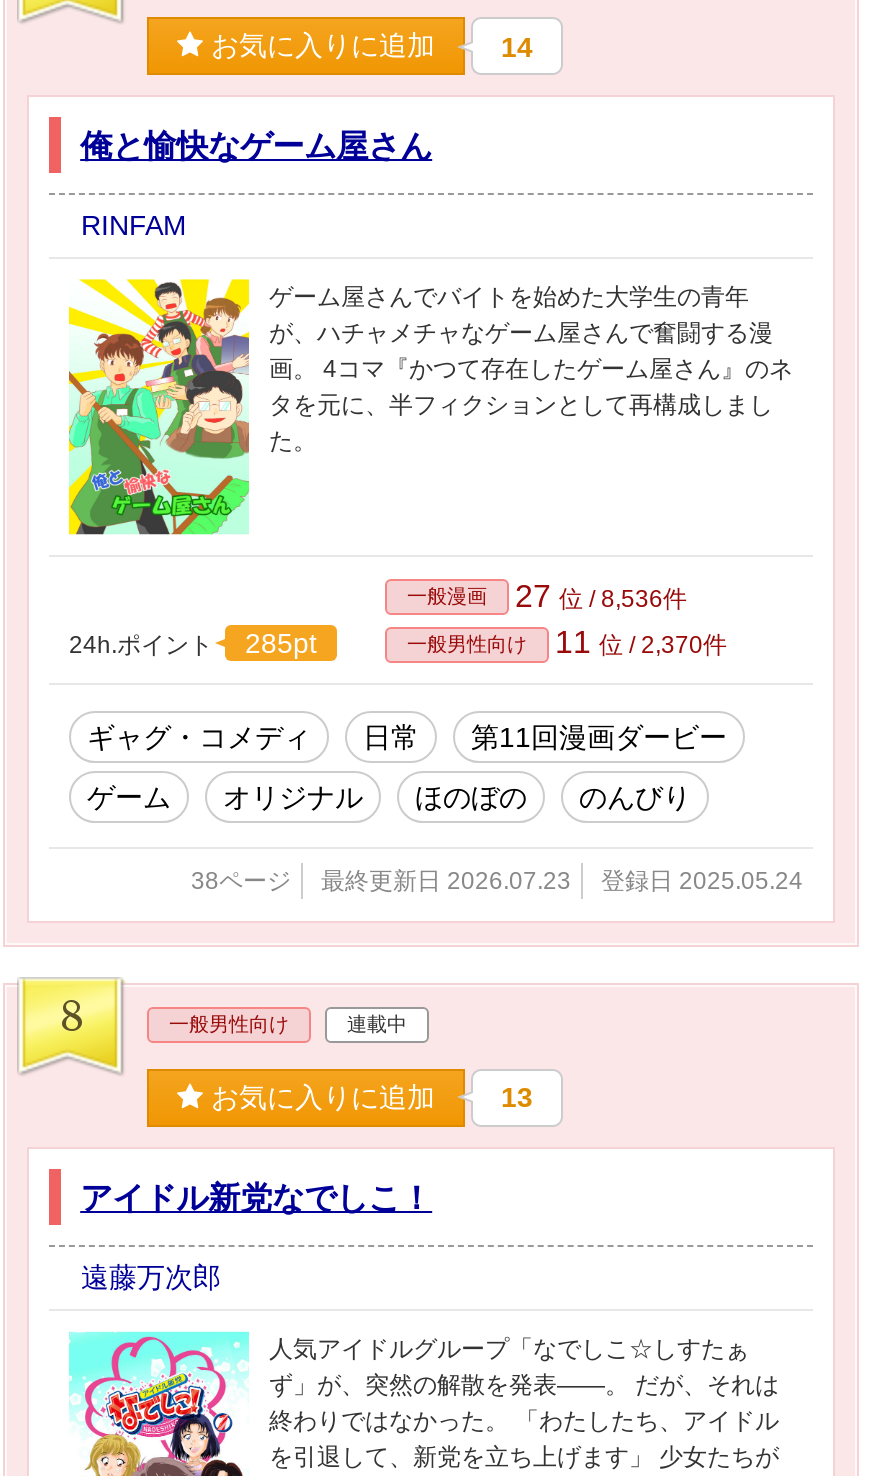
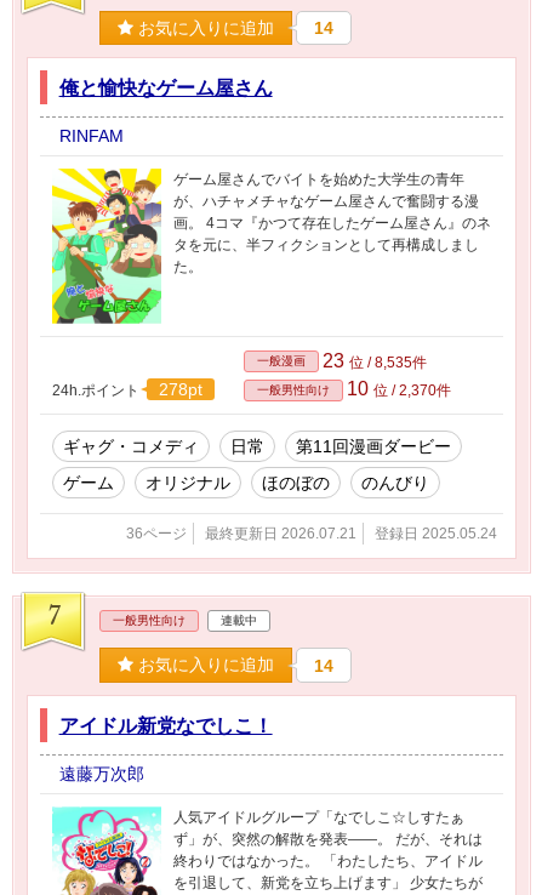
- 一般漫画 27位 / 8,536件
+ 一般漫画 23位 / 8,535件

- 24h.ポイント 285pt
+ 24h.ポイント 278pt

- 一般男性向け 11位 / 2,370件
+ 一般男性向け 10位 / 2,370件

- 38ページ
+ 36ページ

- 最終更新日 2026.07.23
+ 最終更新日 2026.07.21

- 8
+ 7

- 13
+ 14
